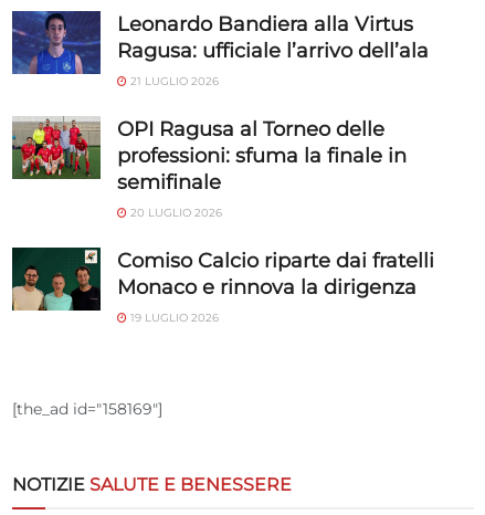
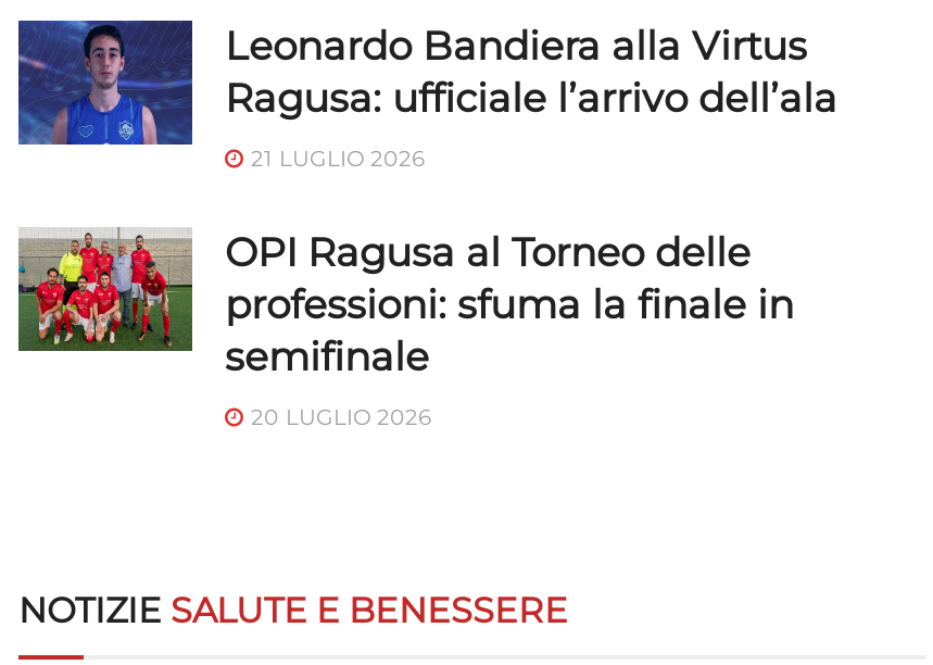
- [image]
- Comiso Calcio riparte dai fratelli
- Monaco e rinnova la dirigenza
- 19 LUGLIO 2026

- [the_ad id="158169"]
